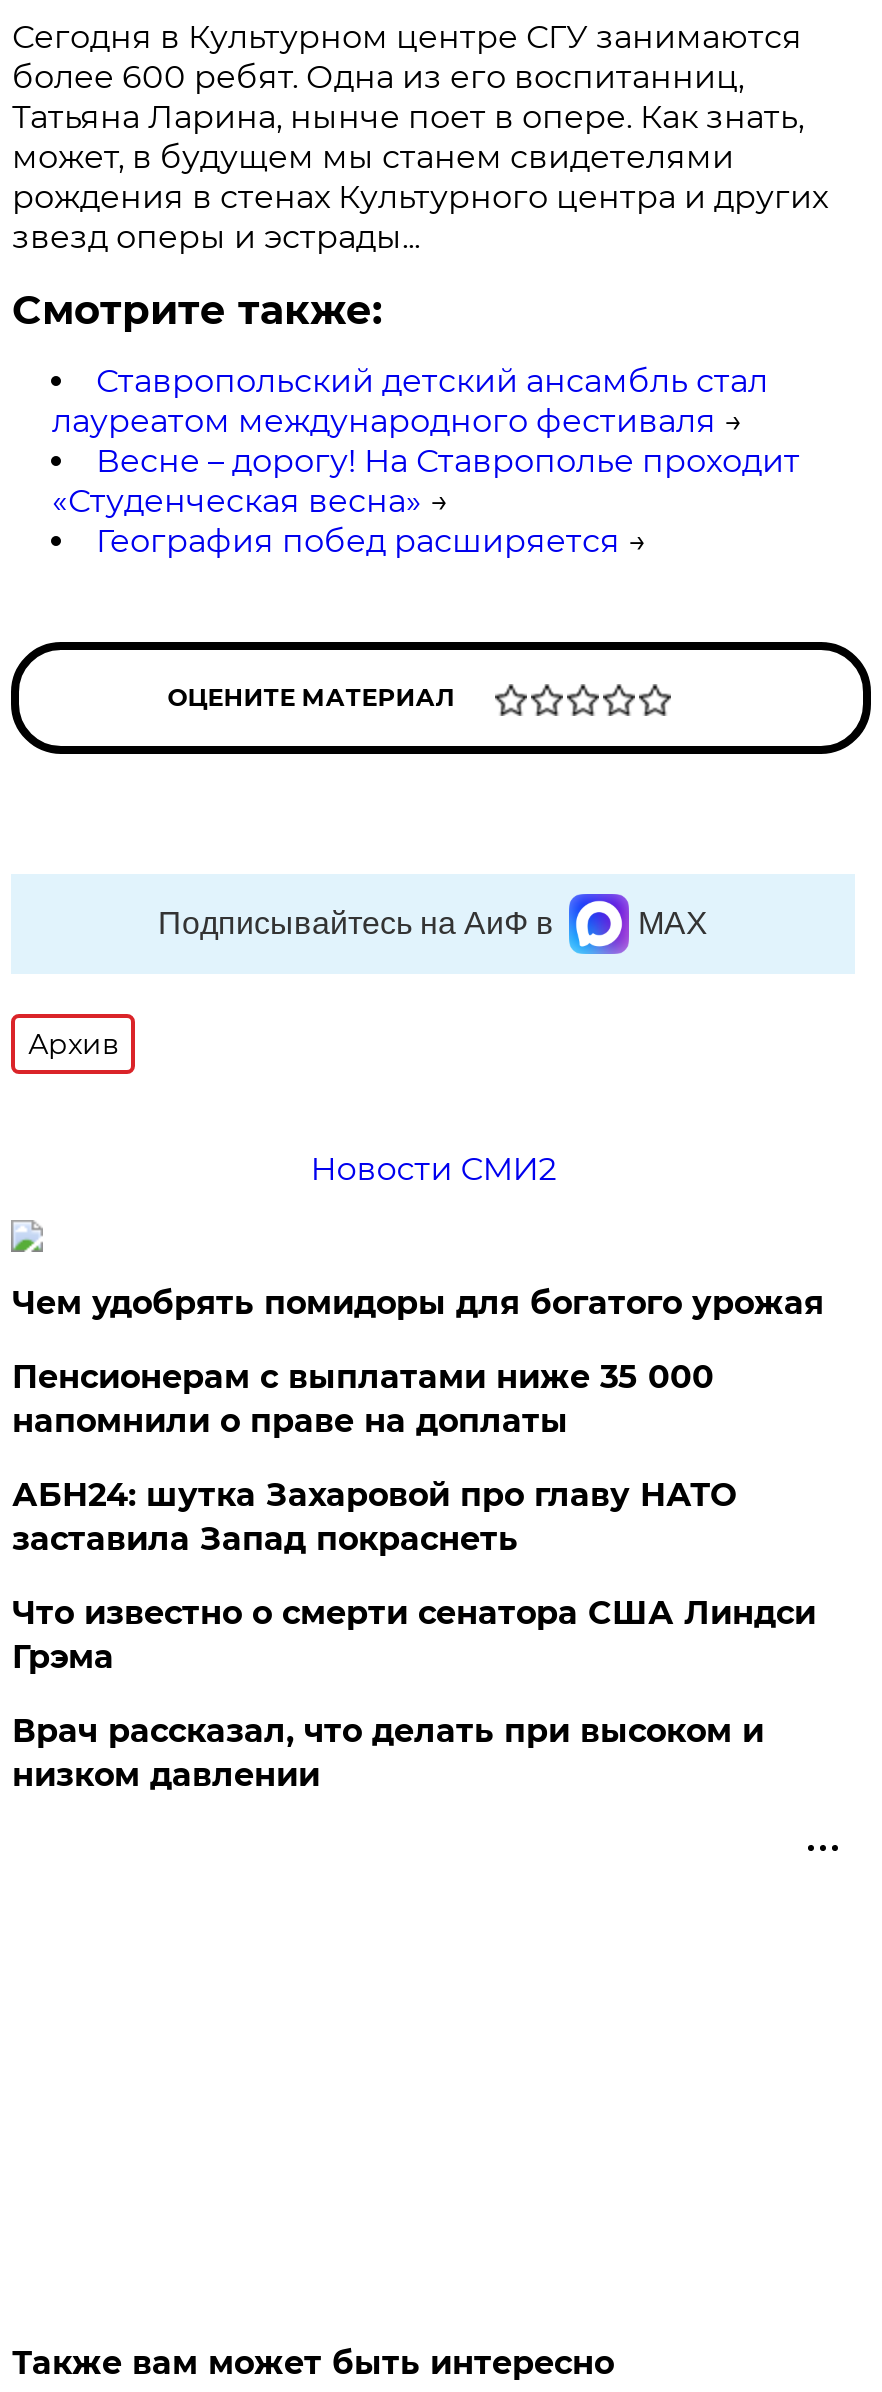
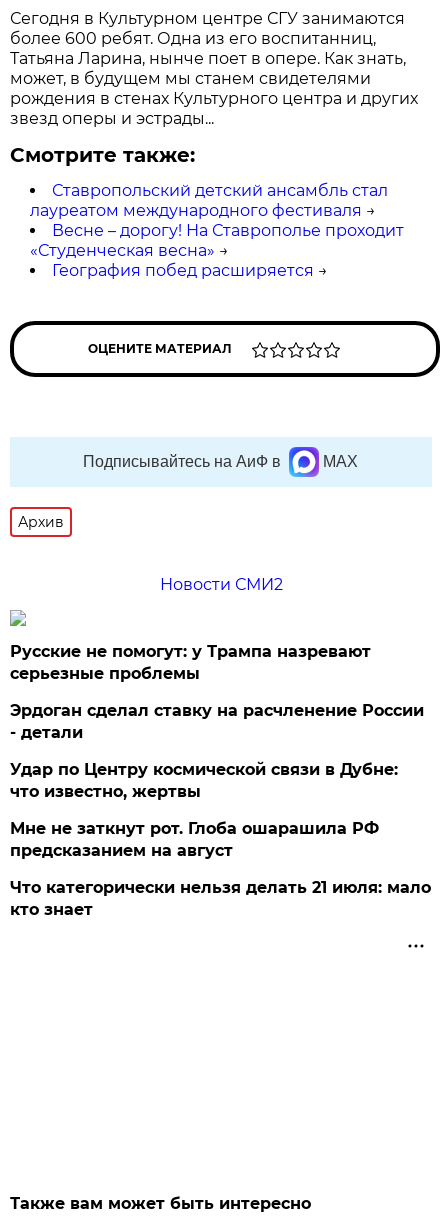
- Чем удобрять помидоры для богатого урожая
+ Русские не помогут: у Трампа назревают
+ серьезные проблемы

- Пенсионерам с выплатами ниже 35 000
- напомнили о праве на доплаты
+ Эрдоган сделал ставку на расчленение России
+ - детали

- АБН24: шутка Захаровой про главу НАТО
- заставила Запад покраснеть
+ Удар по Центру космической связи в Дубне:
+ что известно, жертвы

- Что известно о смерти сенатора США Линдси
- Грэма
+ Мне не заткнут рот. Глоба ошарашила РФ
+ предсказанием на август

- Врач рассказал, что делать при высоком и
- низком давлении
+ Что категорически нельзя делать 21 июля: мало
+ кто знает
